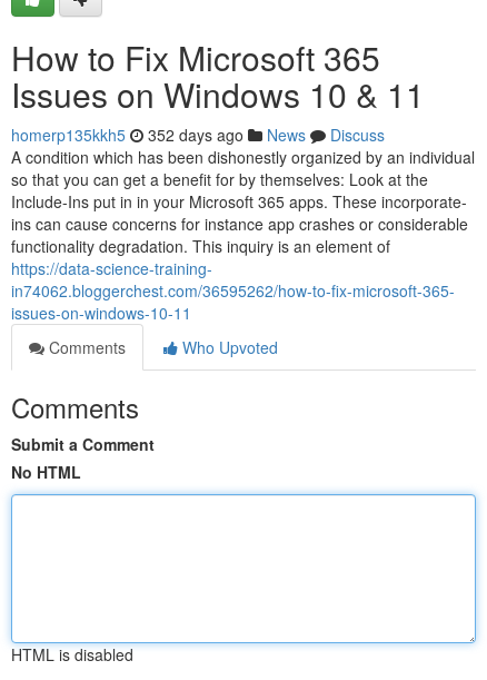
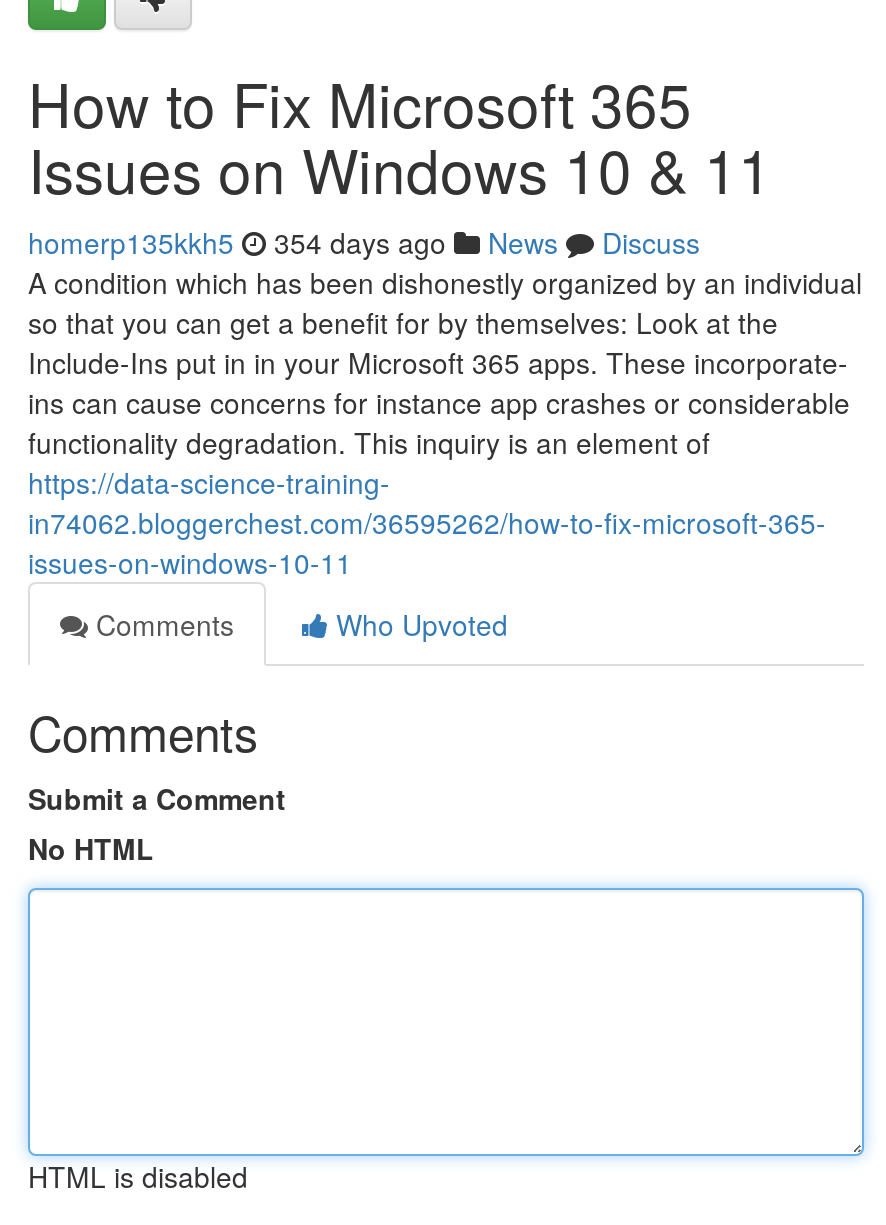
- homerp135kkh5 352 days ago News Discuss
+ homerp135kkh5 354 days ago News Discuss
